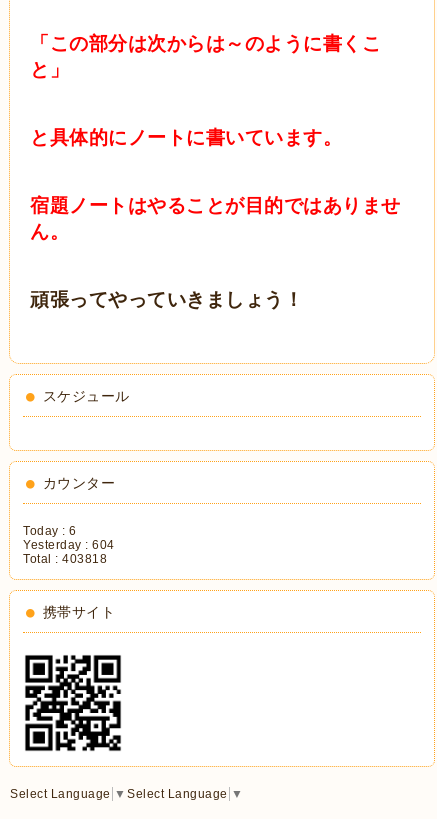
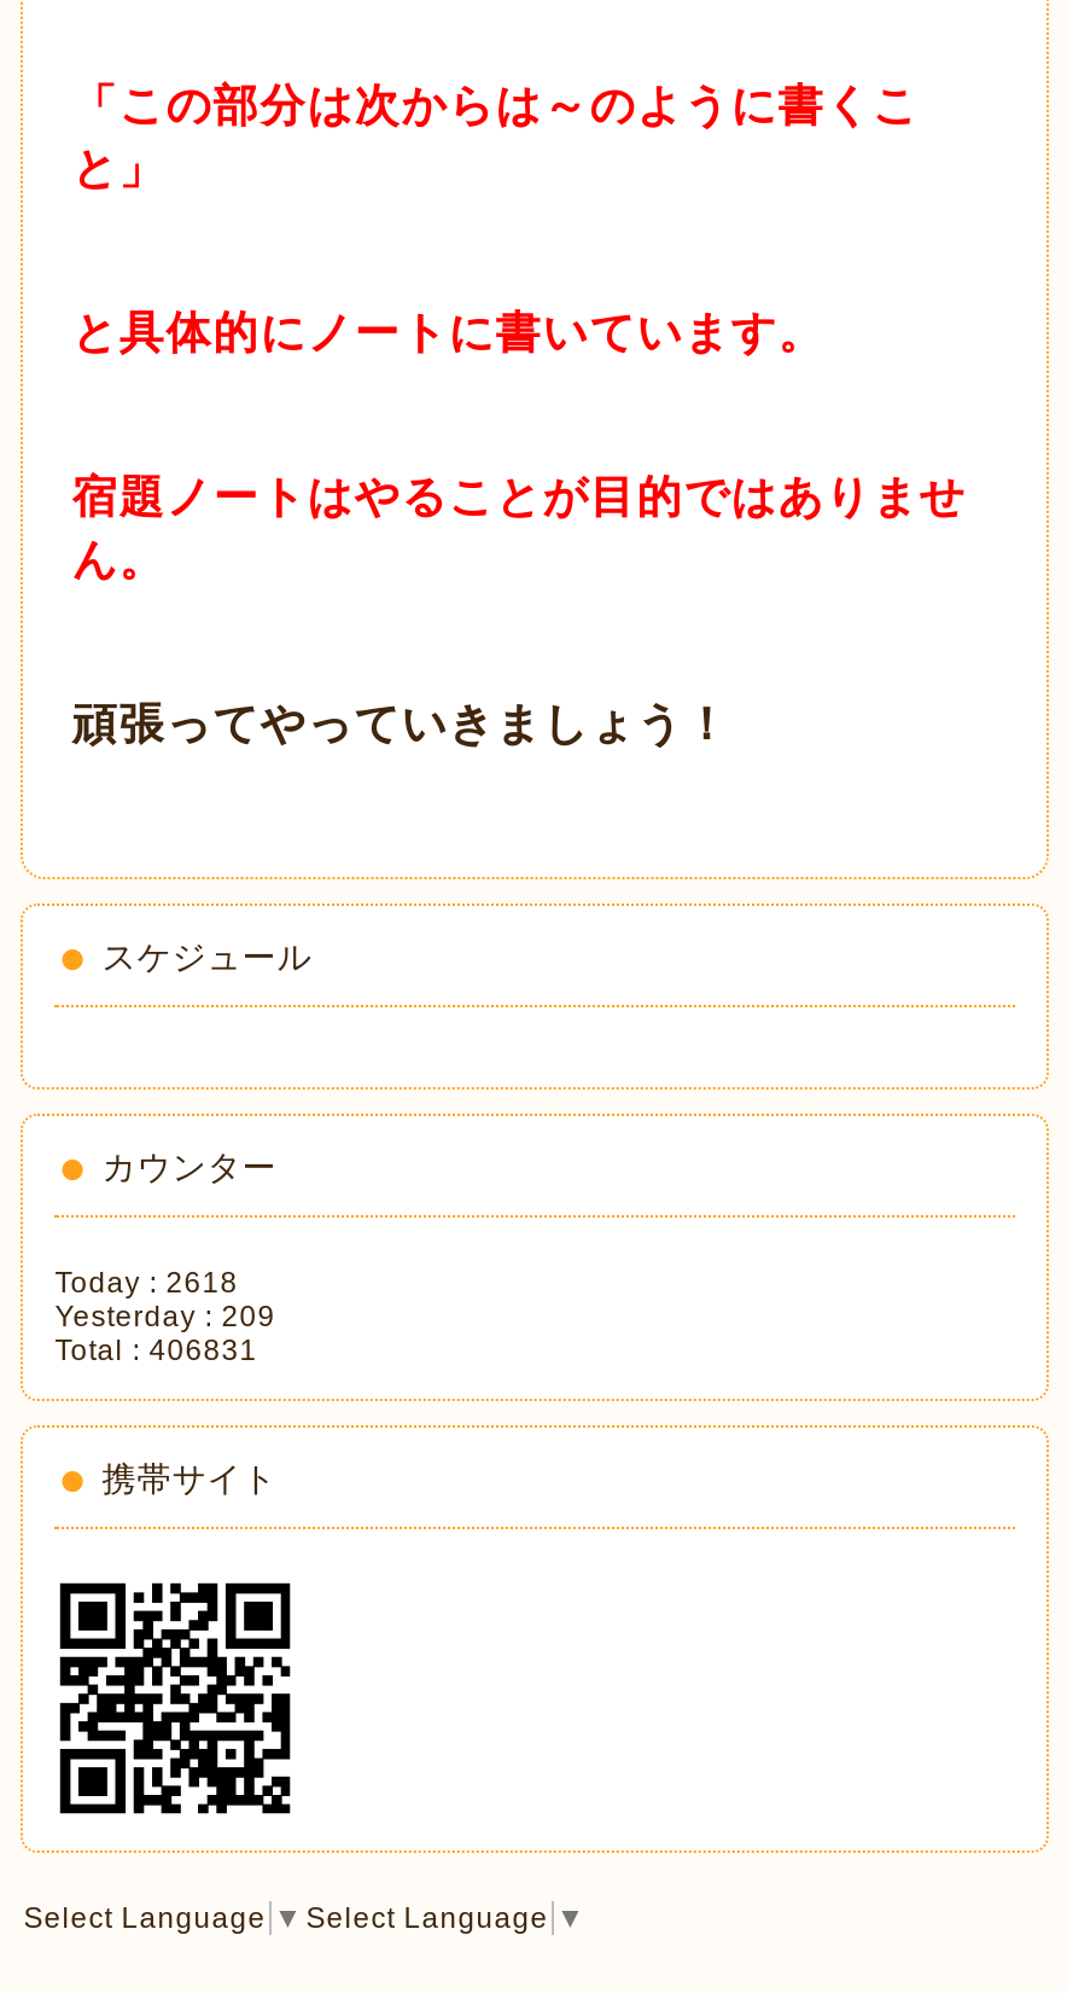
- Today : 6
+ Today : 2618

- Yesterday : 604
+ Yesterday : 209

- Total : 403818
+ Total : 406831
